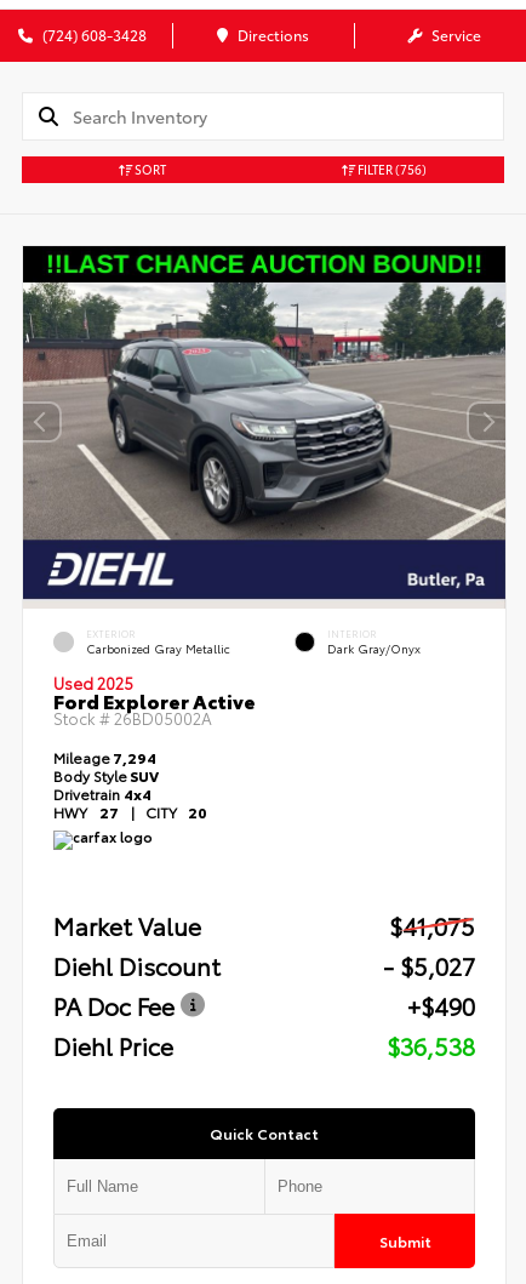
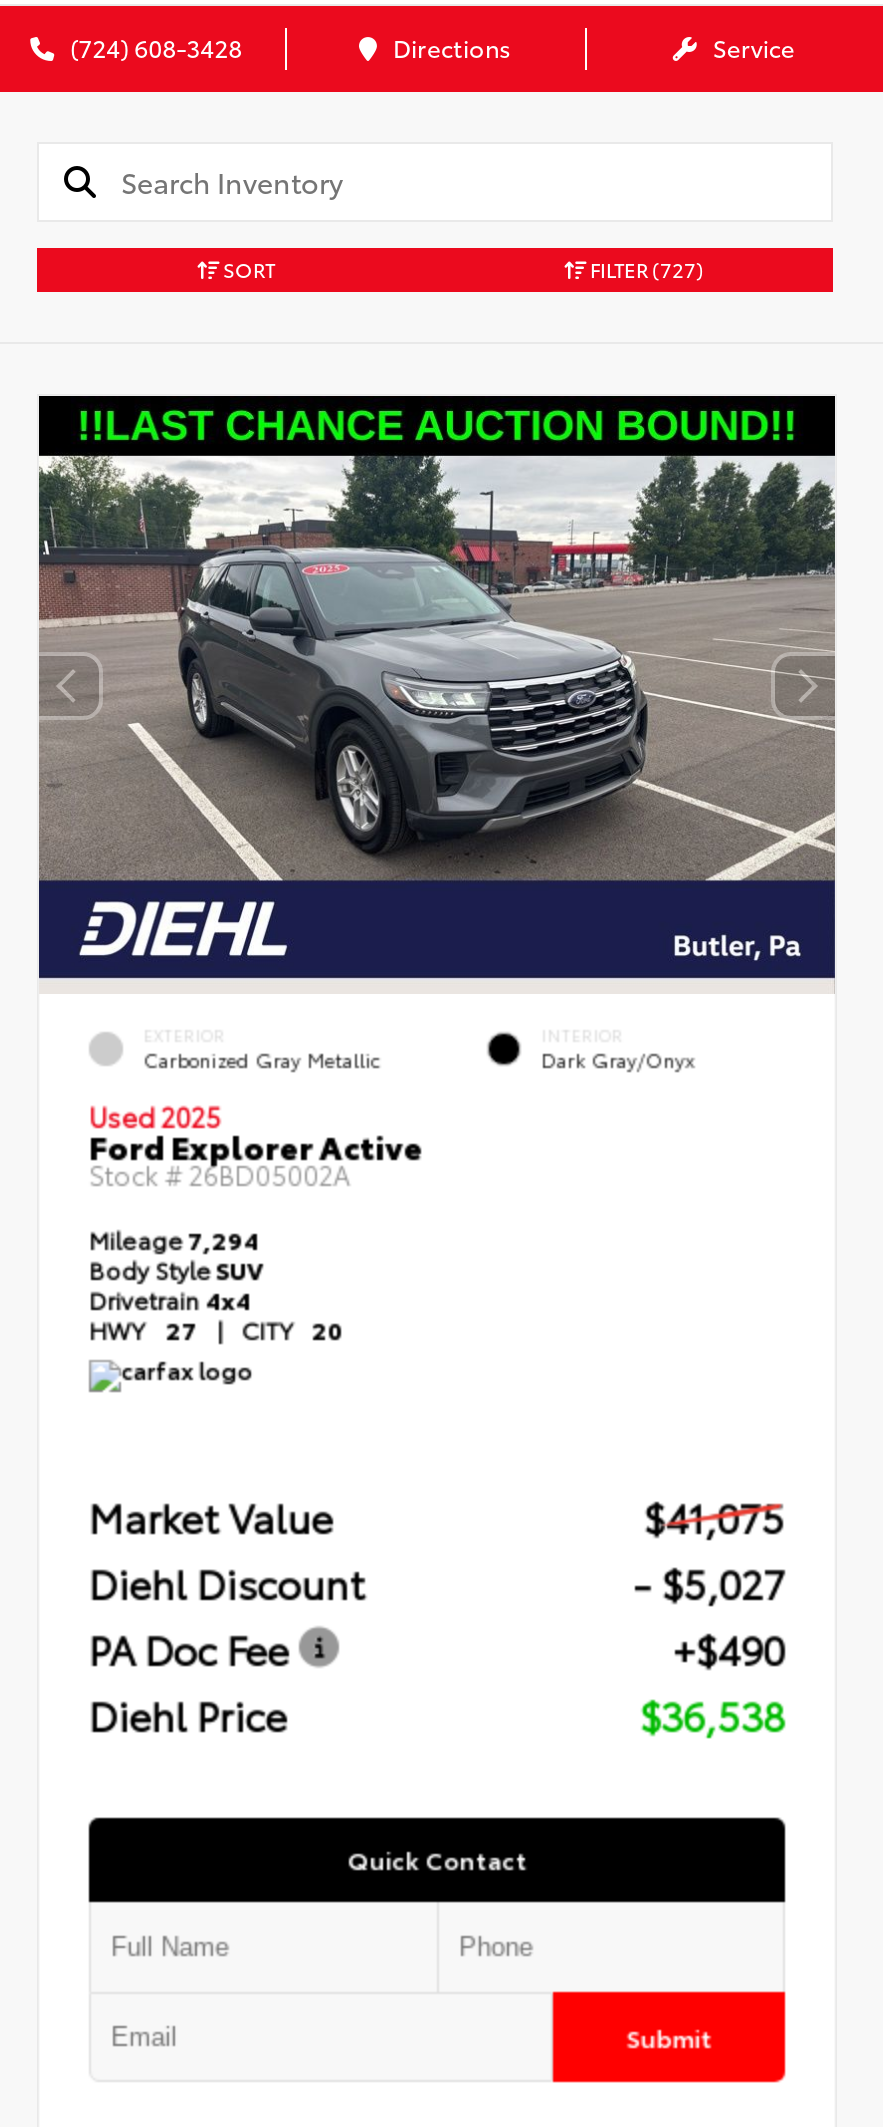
- FILTER (756)
+ FILTER (727)
